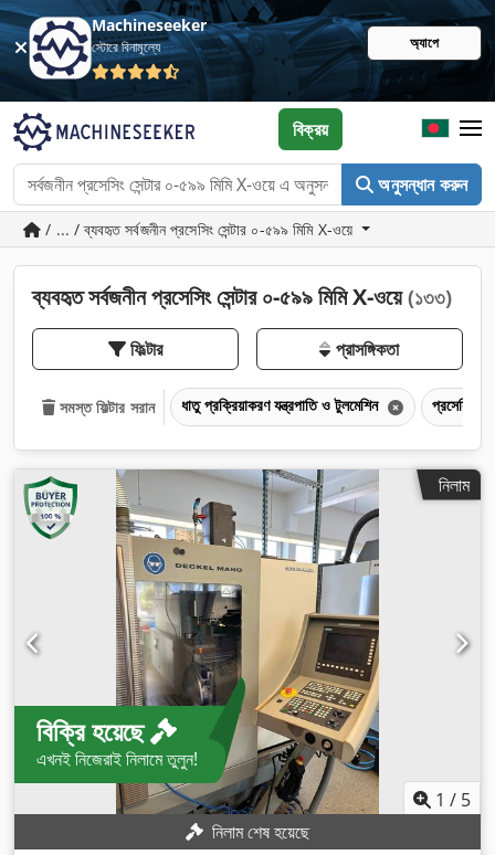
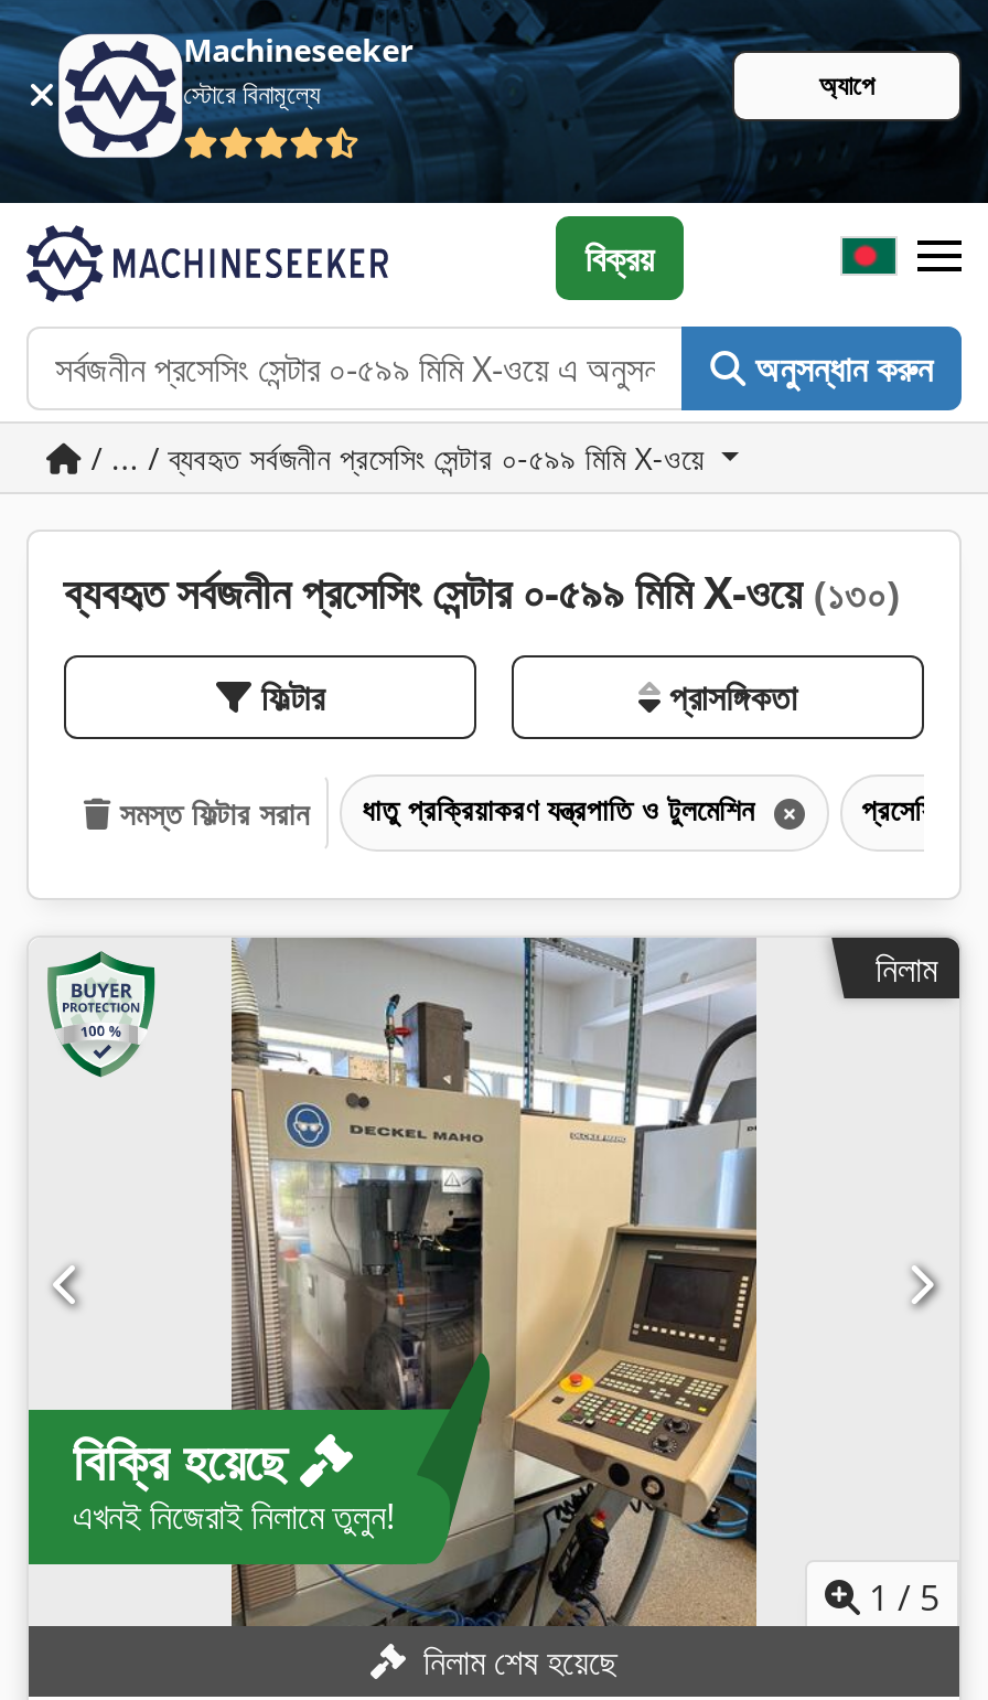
- ব্যবহৃত সর্বজনীন প্রসেসিং সেন্টার ০-৫৯৯ মিমি X-ওয়ে (১৩৩)
+ ব্যবহৃত সর্বজনীন প্রসেসিং সেন্টার ০-৫৯৯ মিমি X-ওয়ে (১৩০)
